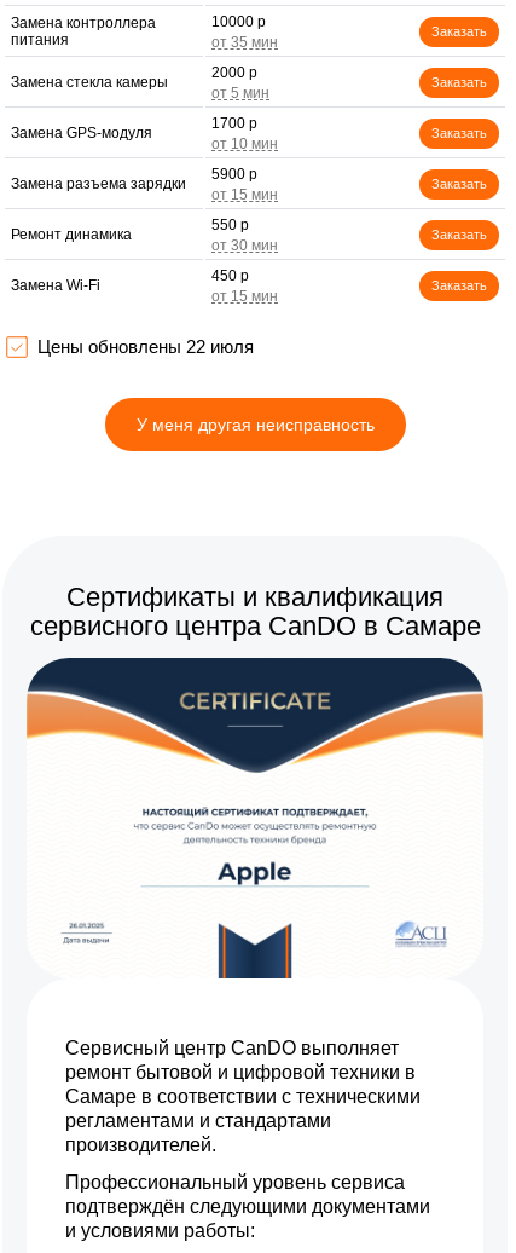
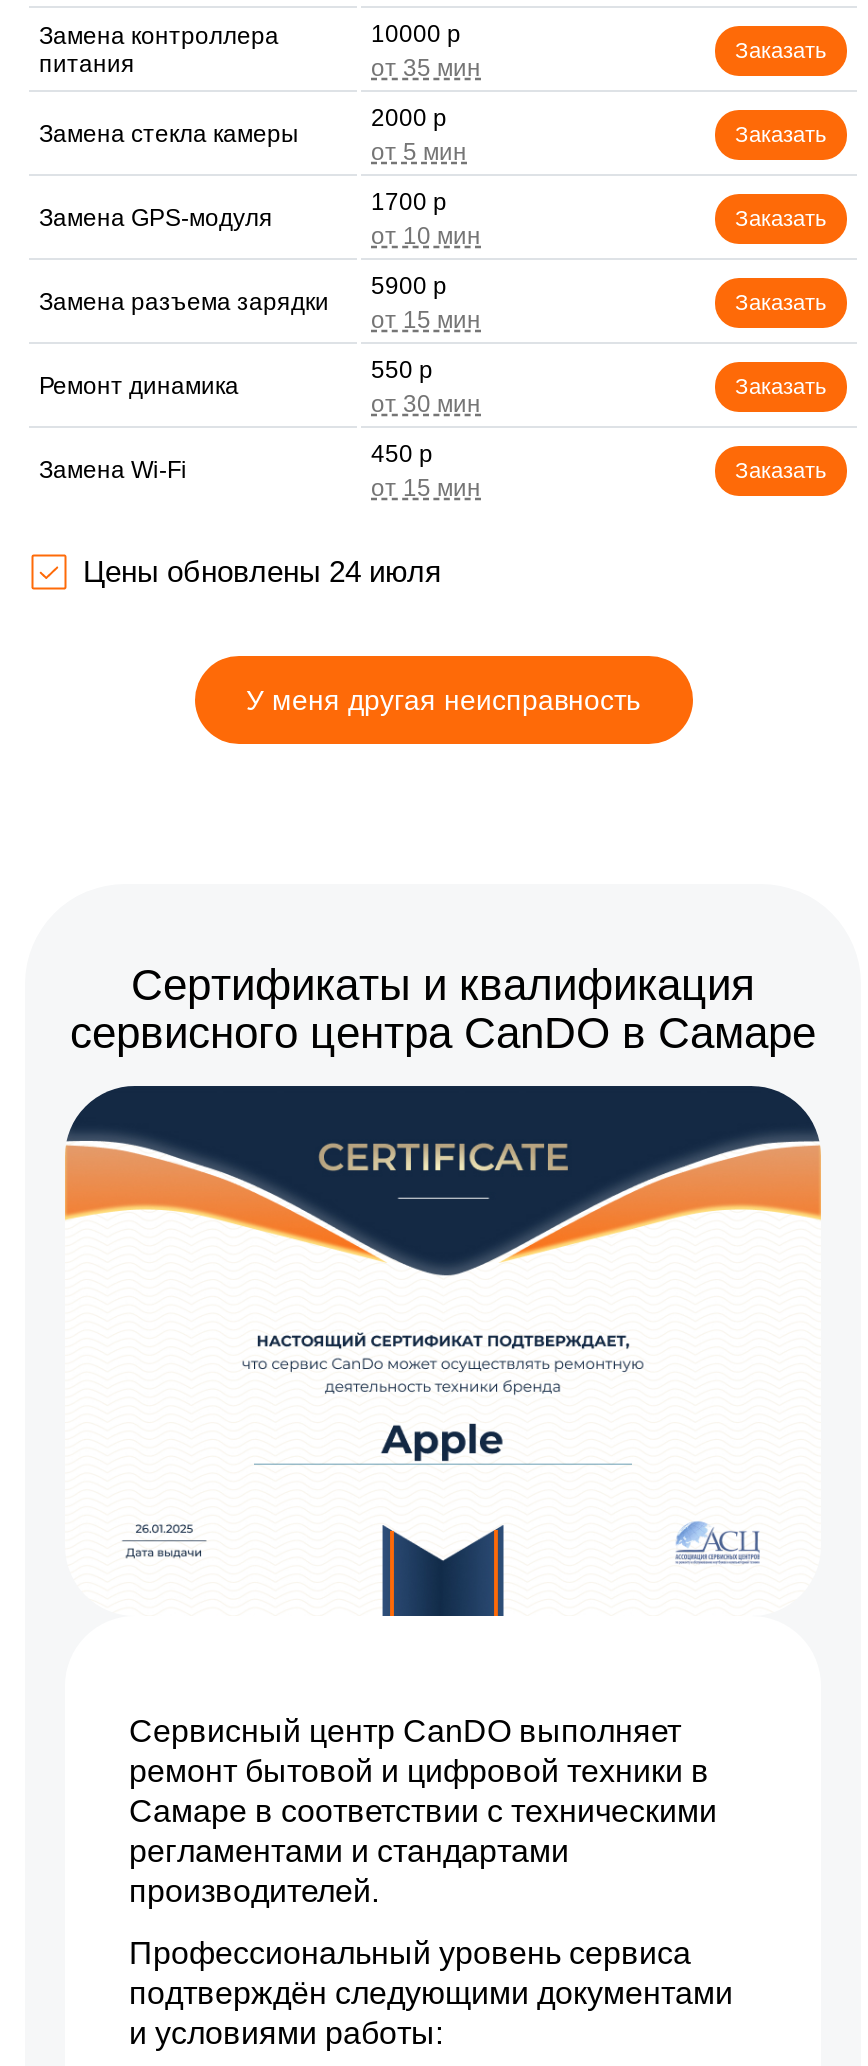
- Цены обновлены 22 июля
+ Цены обновлены 24 июля
